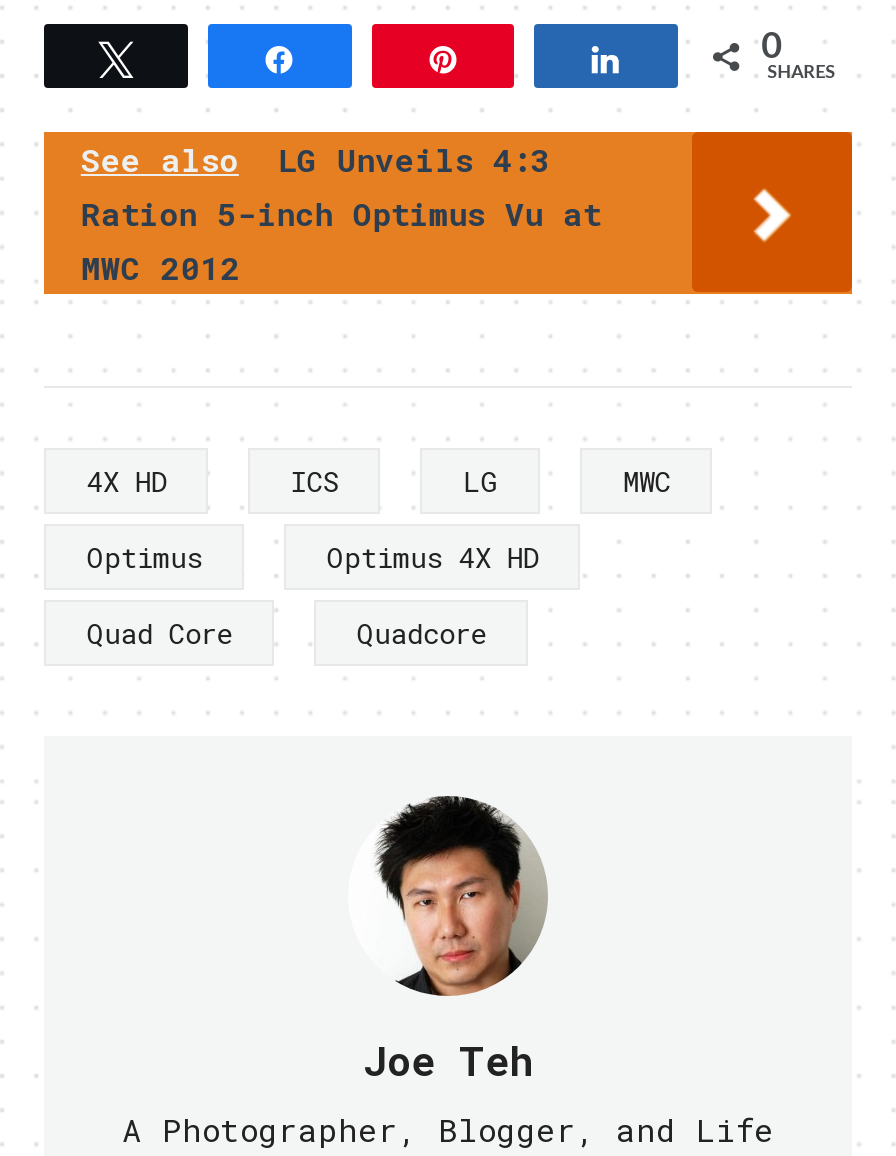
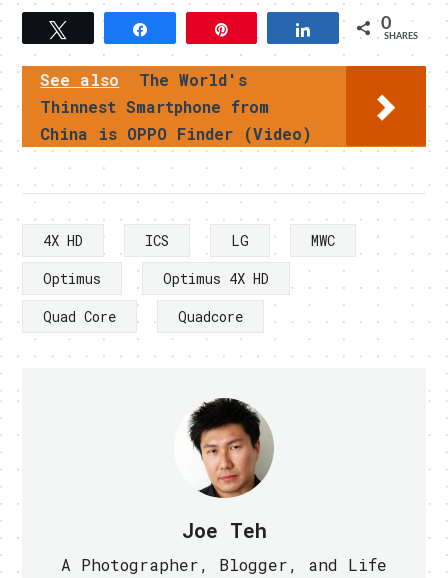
- LG Unveils 4:3
- Ration 5-inch Optimus Vu at
- MWC 2012
+ The World's
+ Thinnest Smartphone from
+ China is OPPO Finder (Video)
